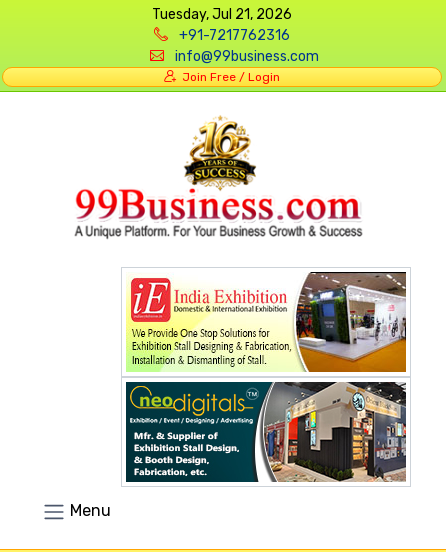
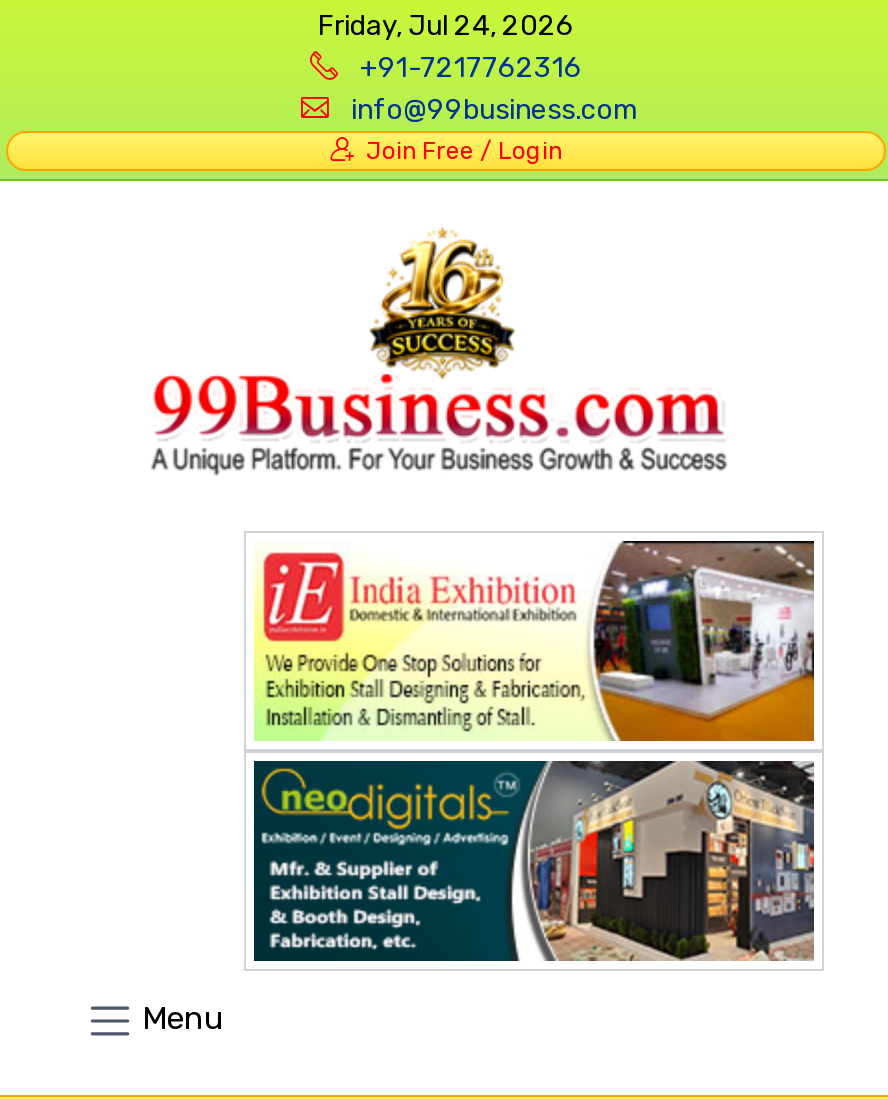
- Tuesday, Jul 21, 2026
+ Friday, Jul 24, 2026
